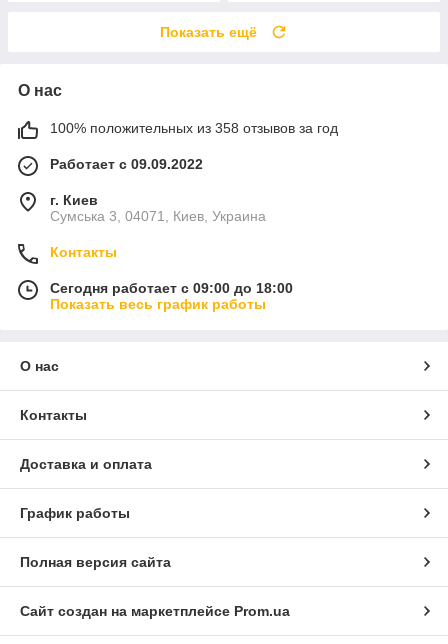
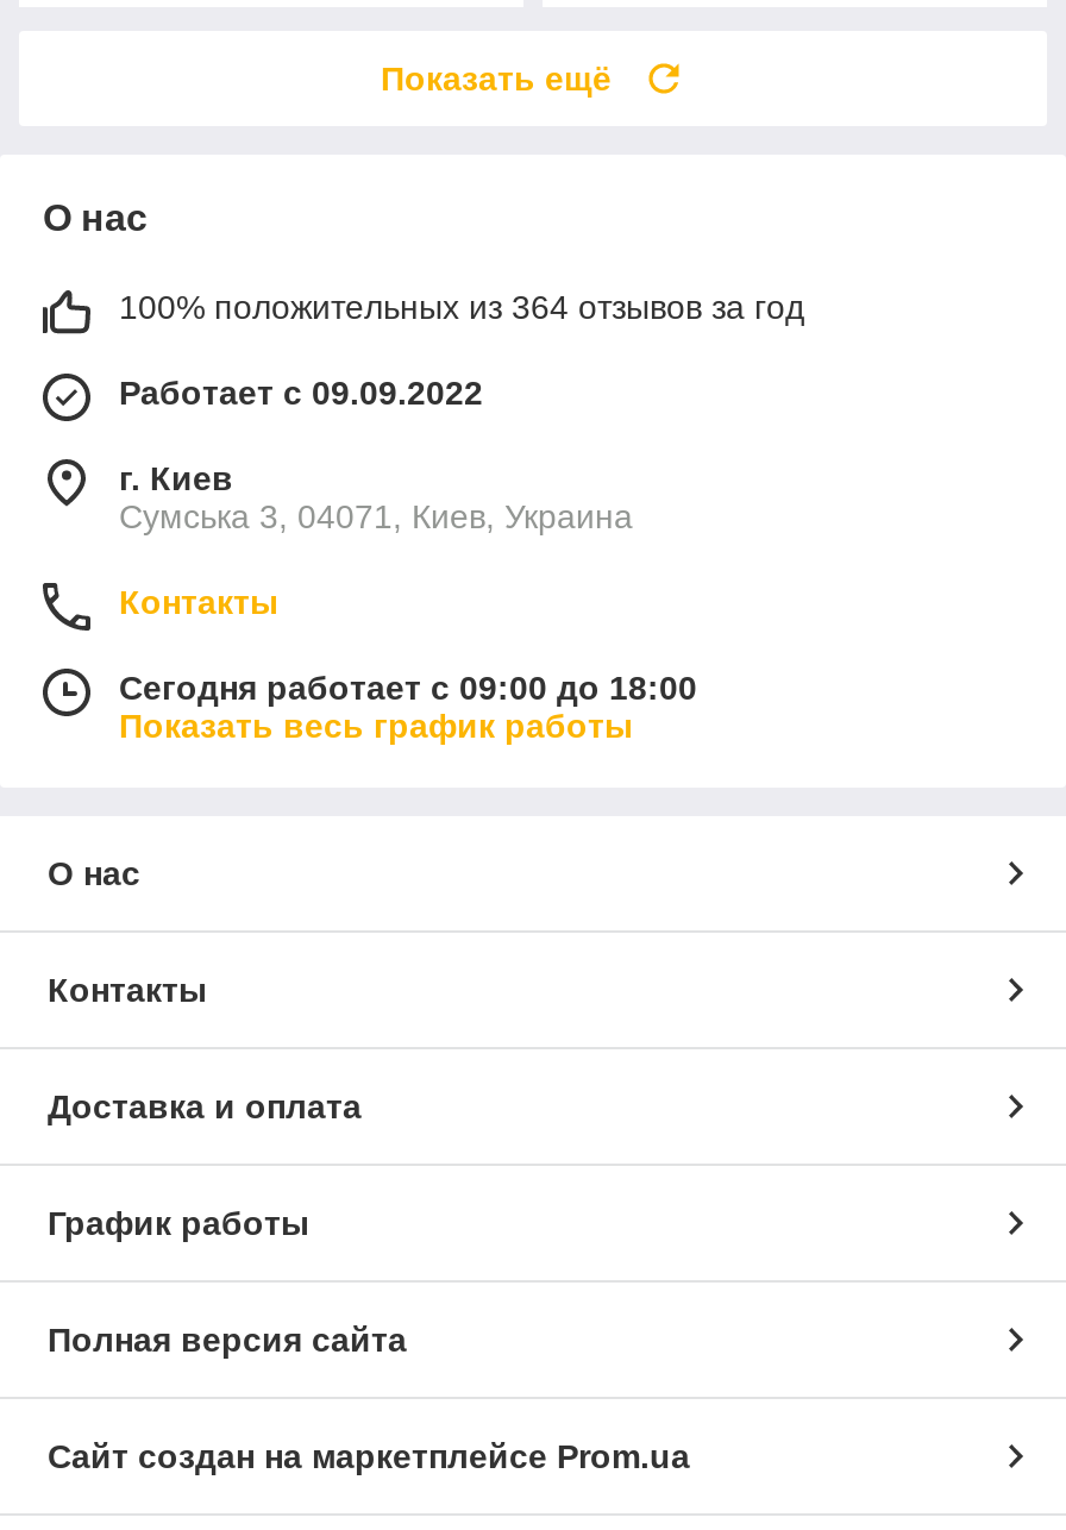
- 100% положительных из 358 отзывов за год
+ 100% положительных из 364 отзывов за год
